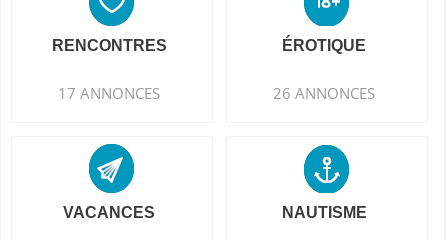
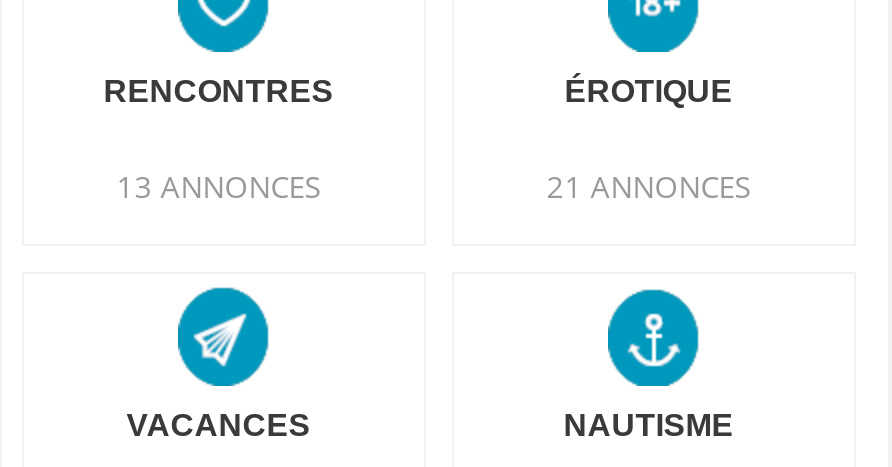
- 17 ANNONCES
+ 13 ANNONCES

- 26 ANNONCES
+ 21 ANNONCES
